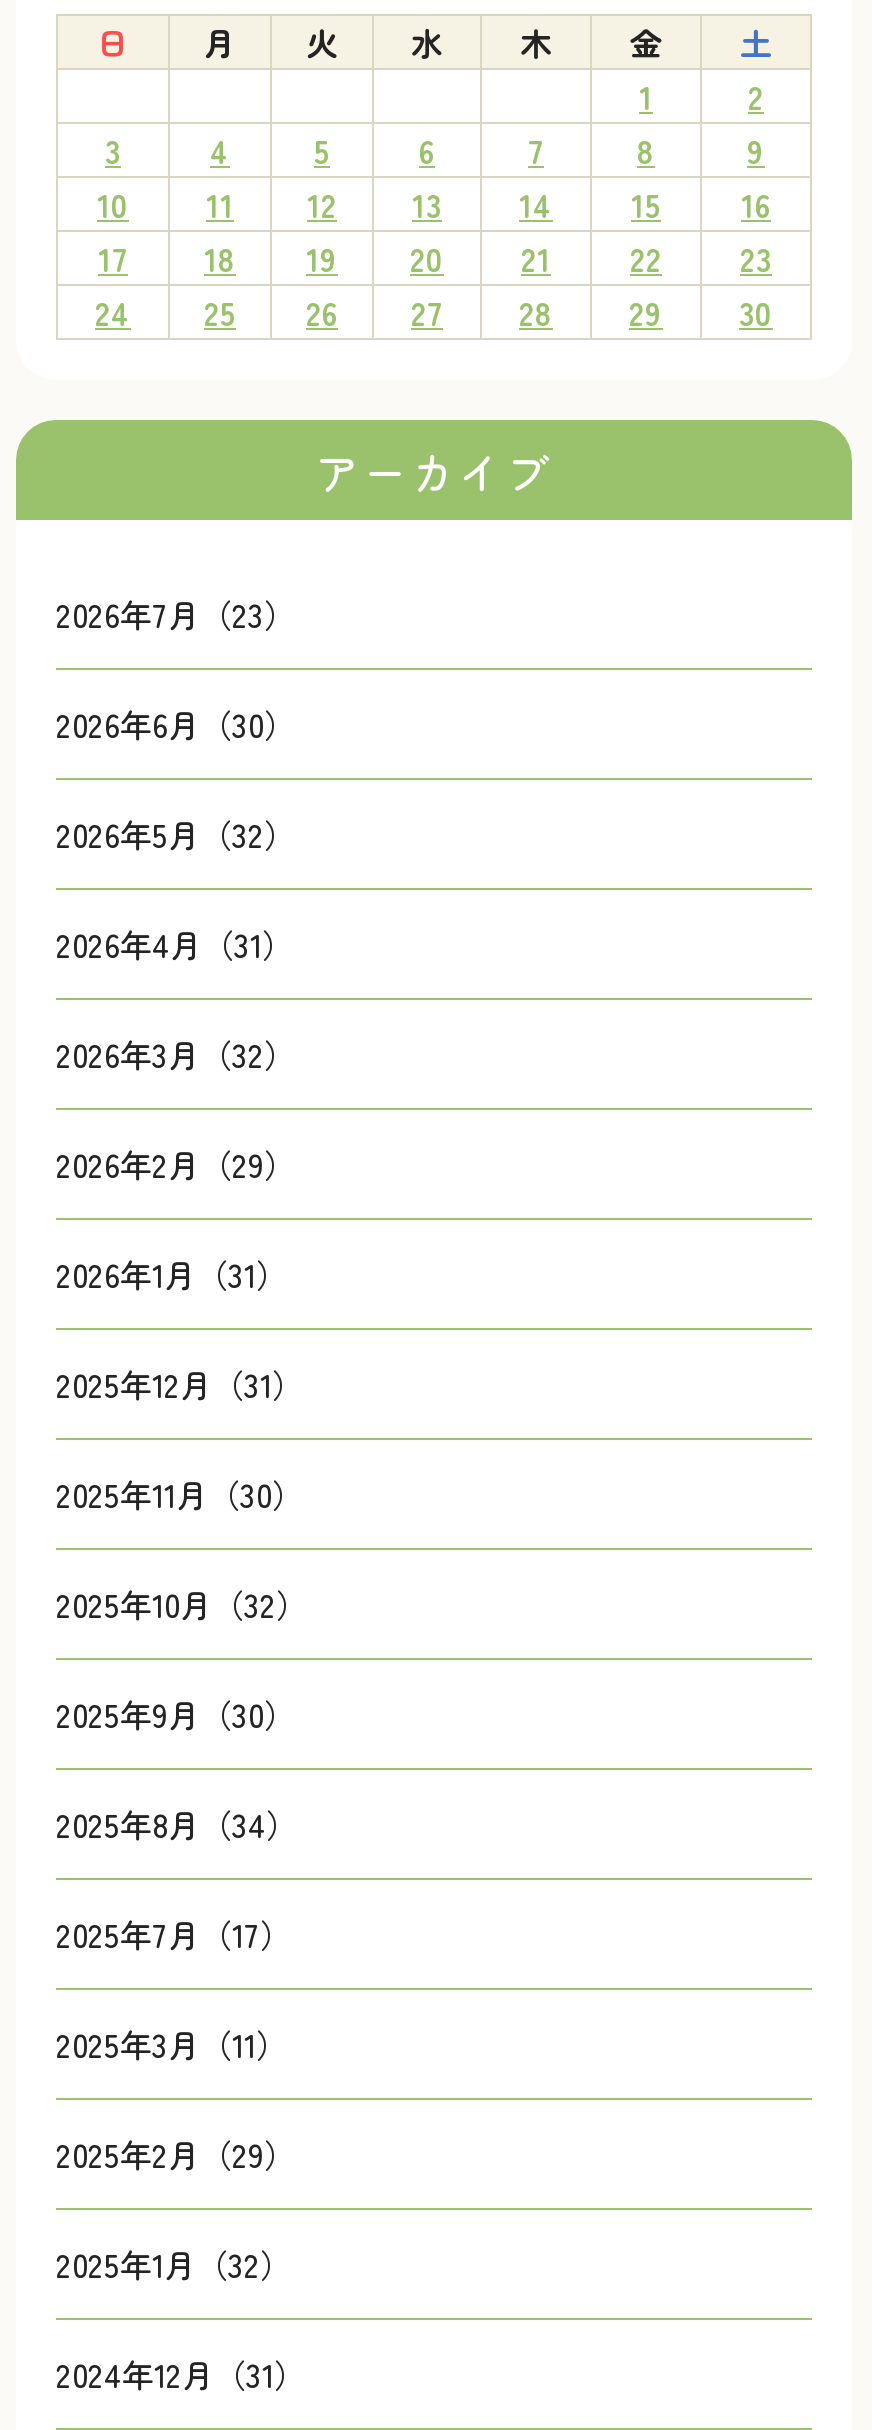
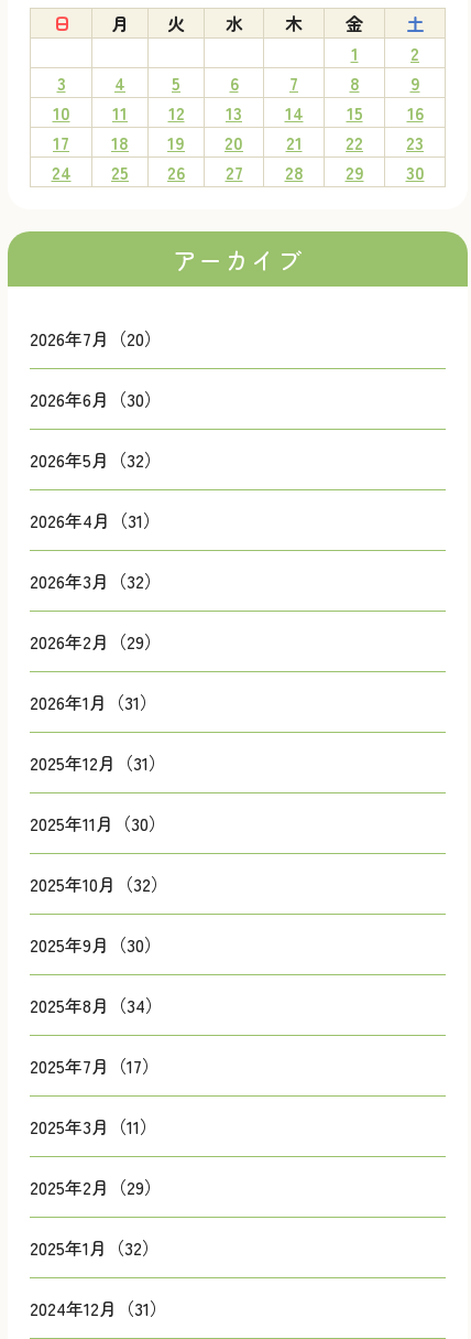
- 2026年7月（23）
+ 2026年7月（20）
